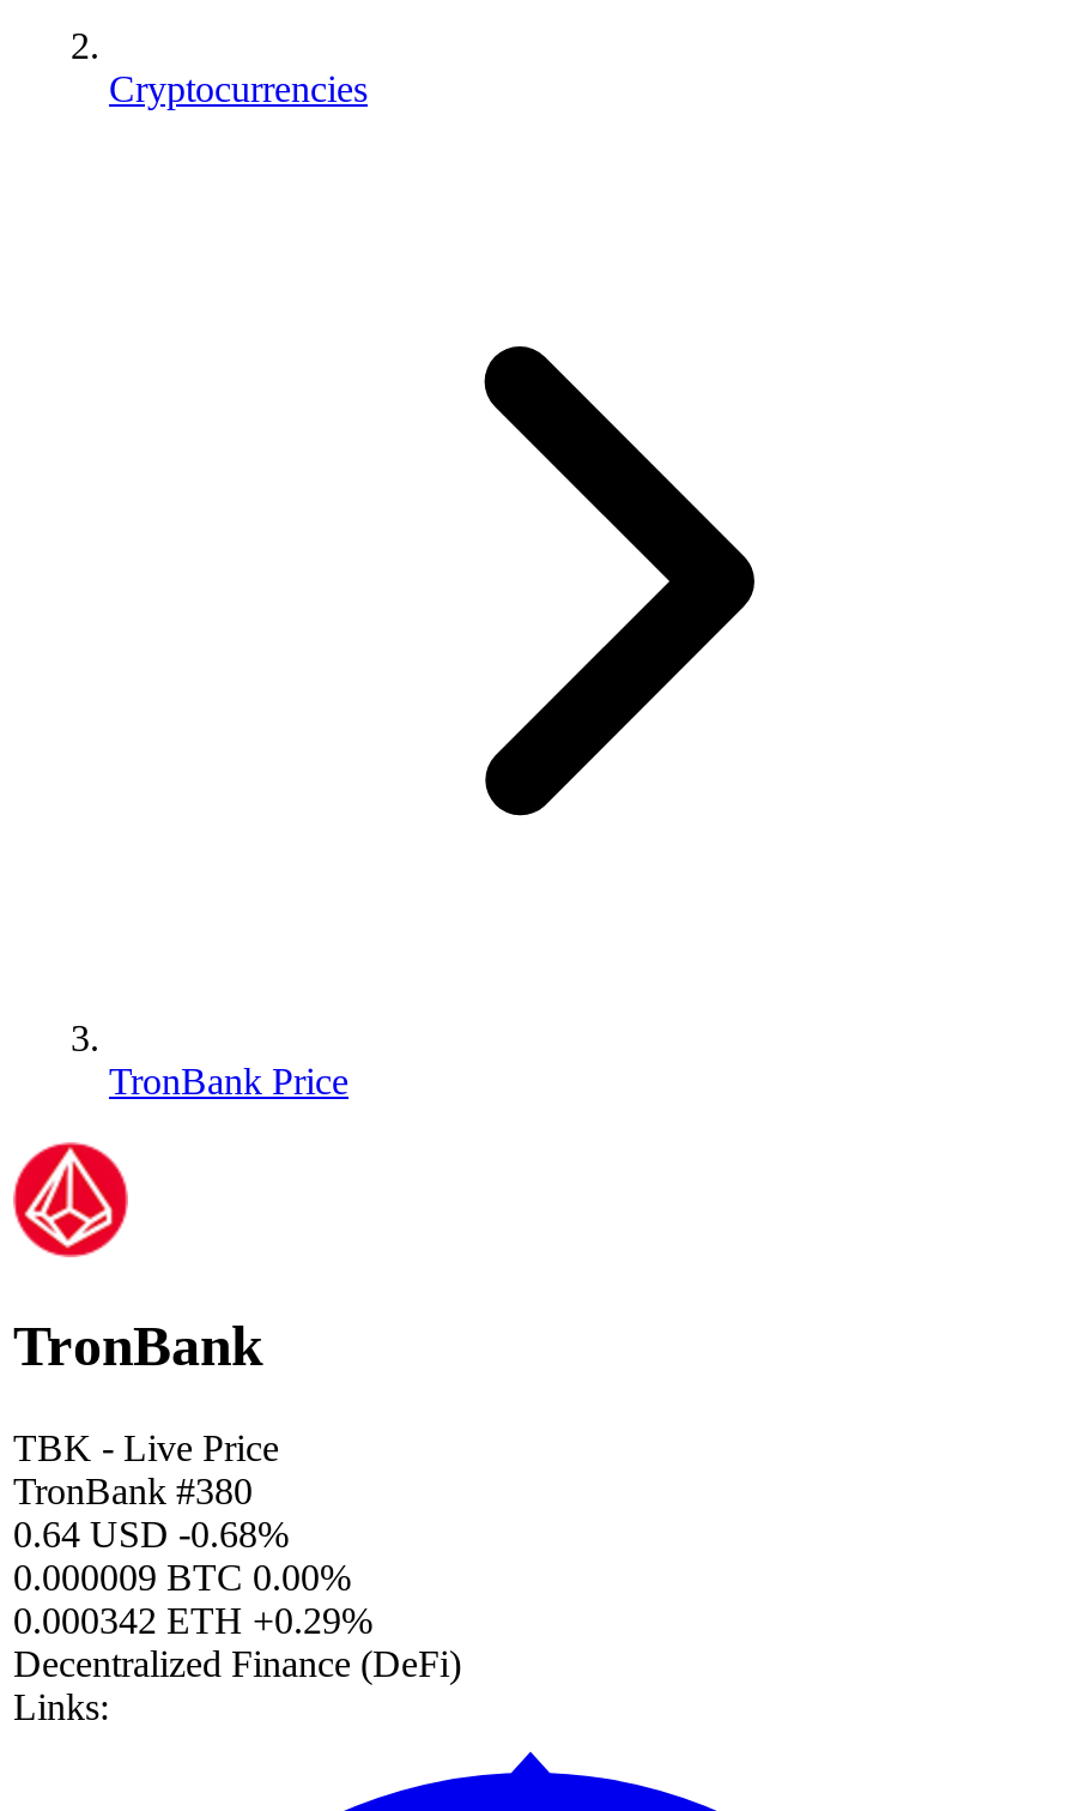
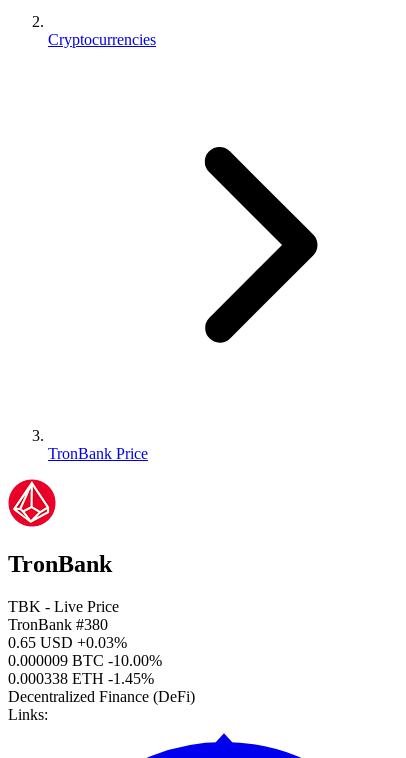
- 0.64 USD -0.68%
+ 0.65 USD +0.03%

- 0.000009 BTC 0.00%
+ 0.000009 BTC -10.00%

- 0.000342 ETH +0.29%
+ 0.000338 ETH -1.45%
